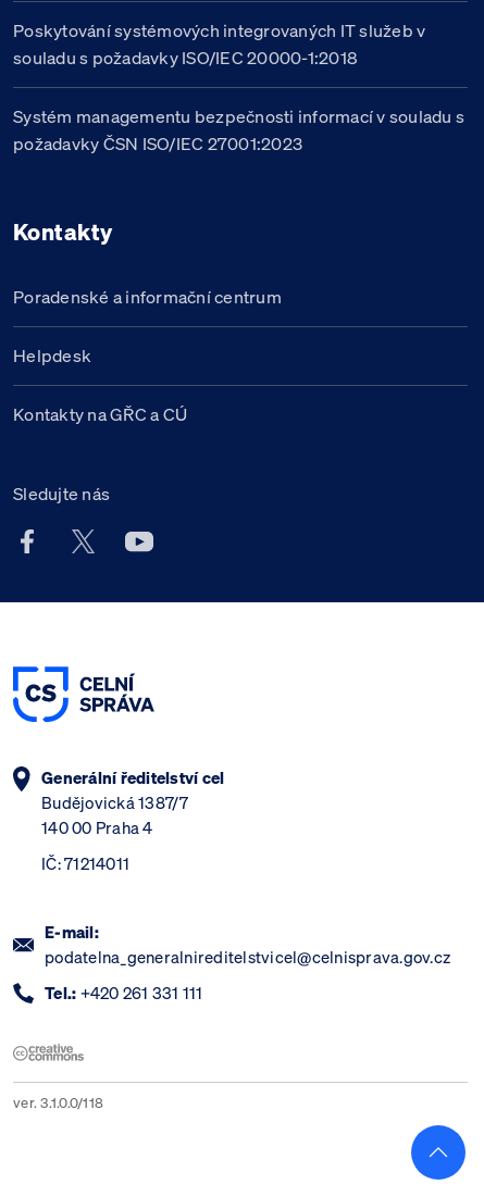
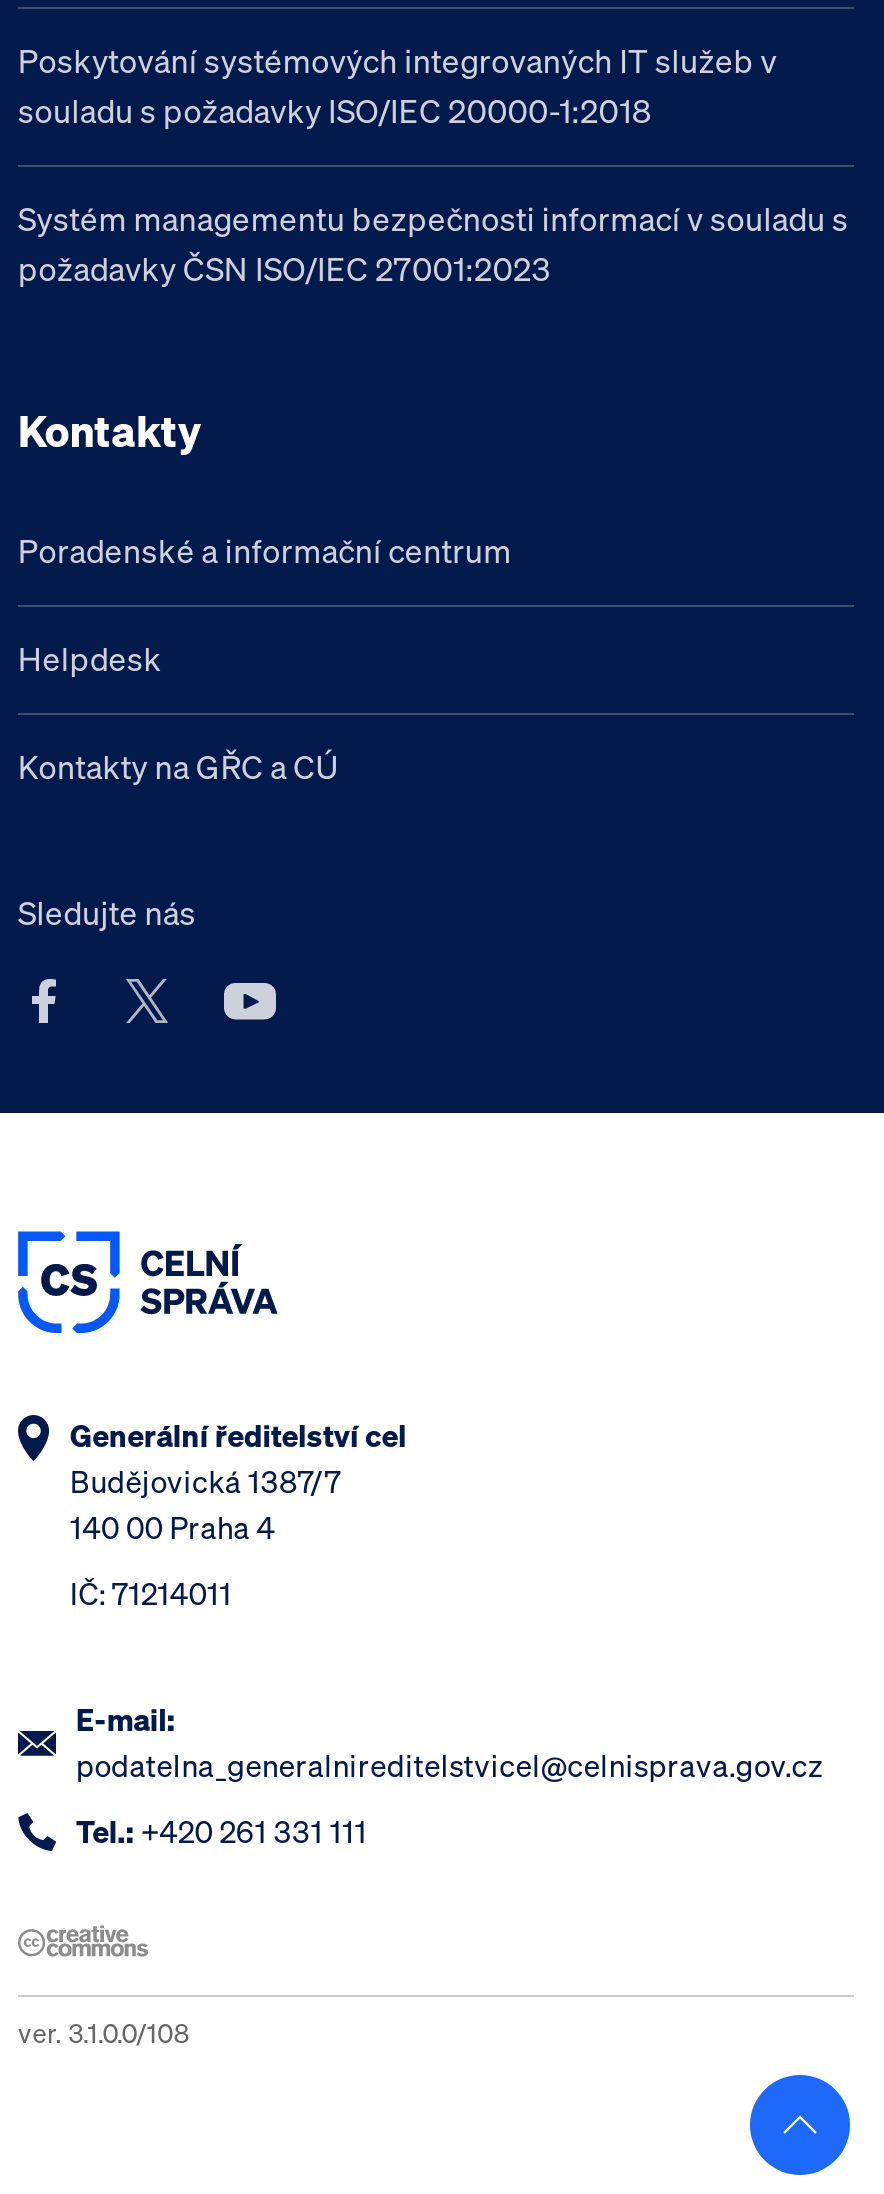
- ver. 3.1.0.0/118
+ ver. 3.1.0.0/108
